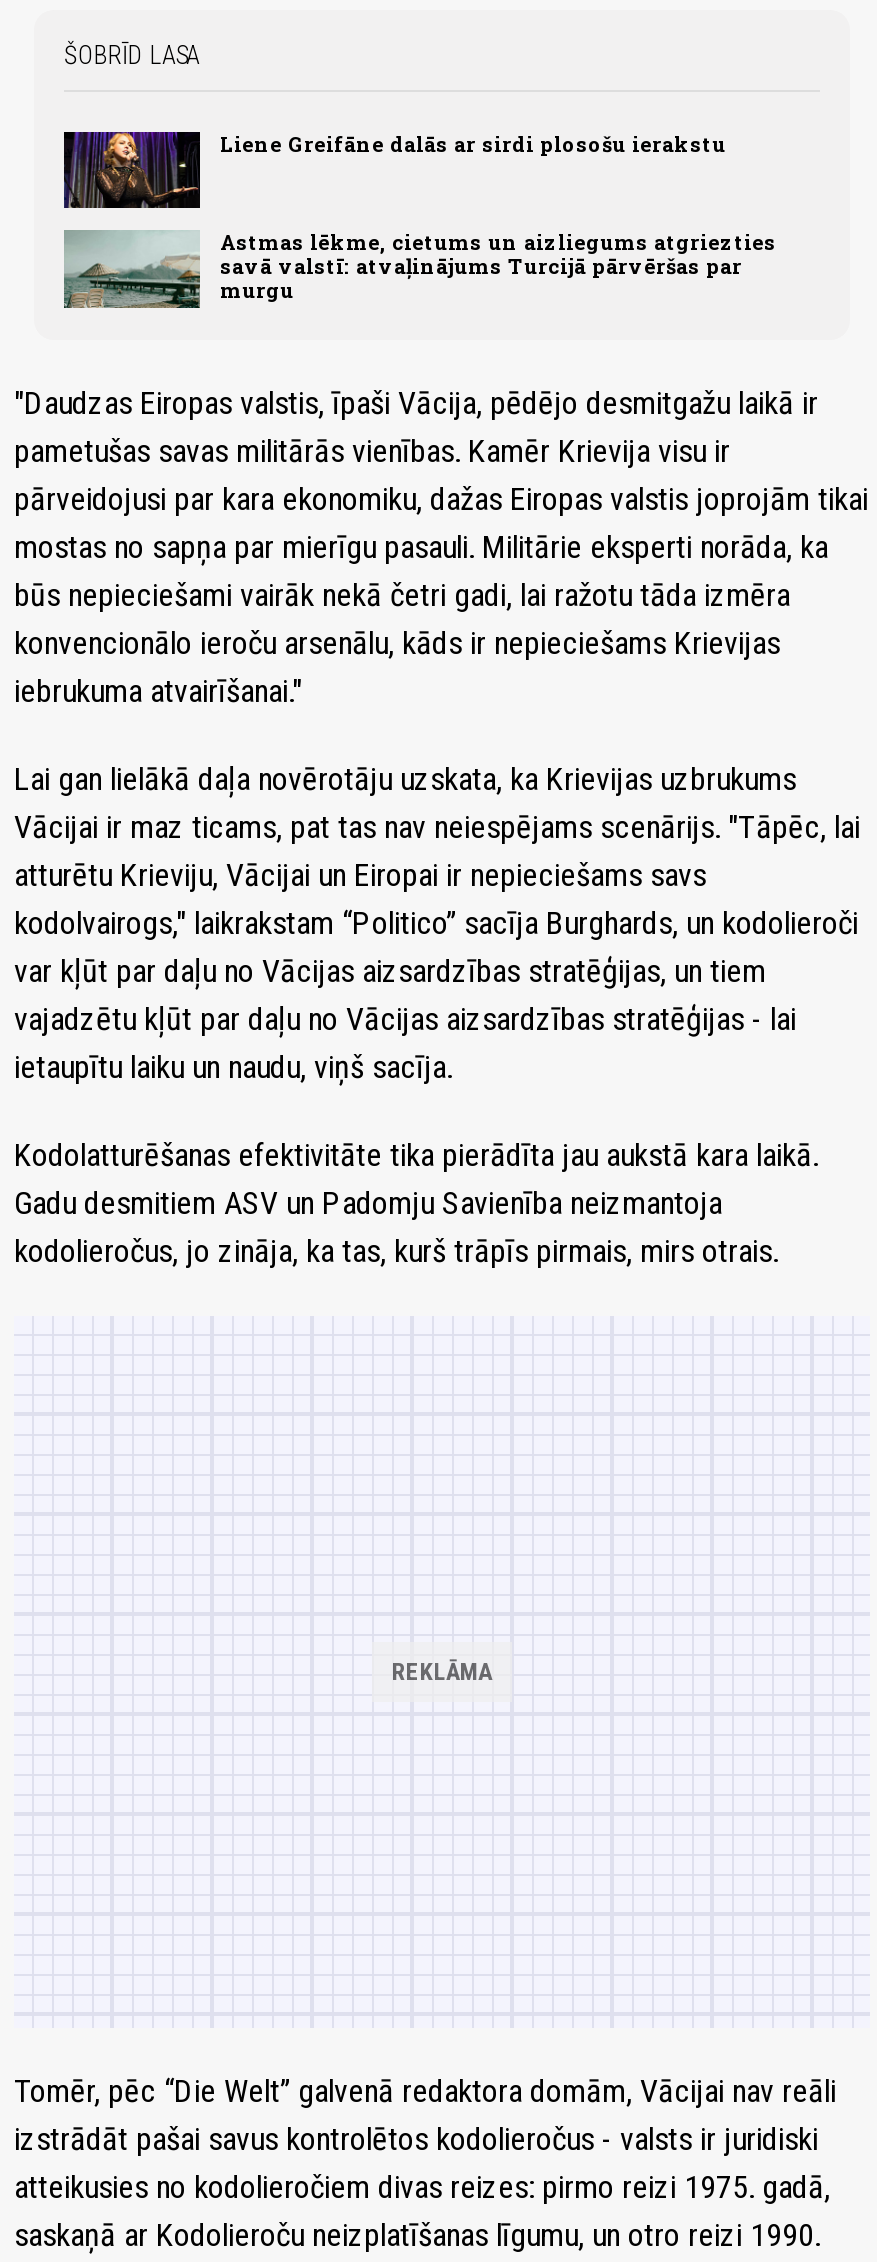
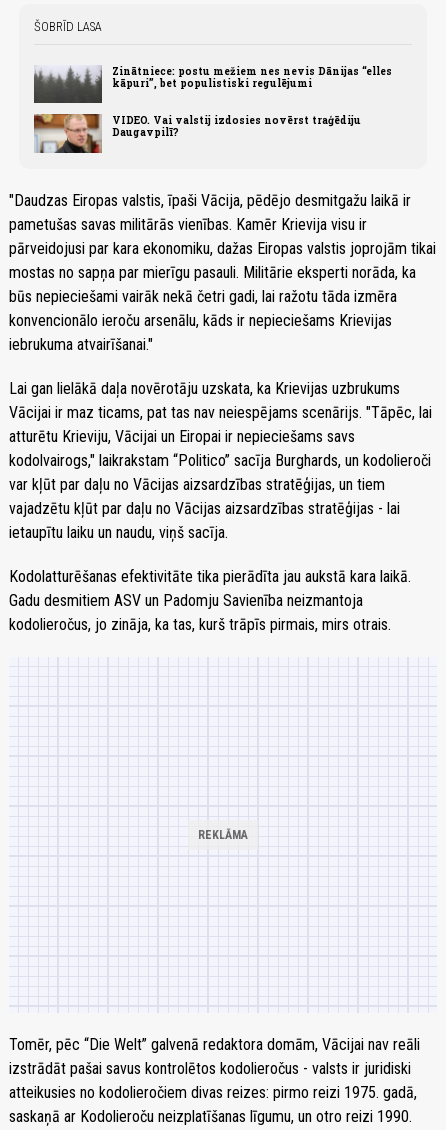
- [image]
- Liene Greifāne dalās ar sirdi plosošu ierakstu
+ [image]
+ Zinātniece: postu mežiem nes nevis Dānijas “elles
+ kāpuri”, bet populistiski regulējumi

- [image]
- Astmas lēkme, cietums un aizliegums atgriezties
- savā valstī: atvaļinājums Turcijā pārvēršas par
- murgu
+ [image]
+ VIDEO. Vai valstij izdosies novērst traģēdiju
+ Daugavpilī?
